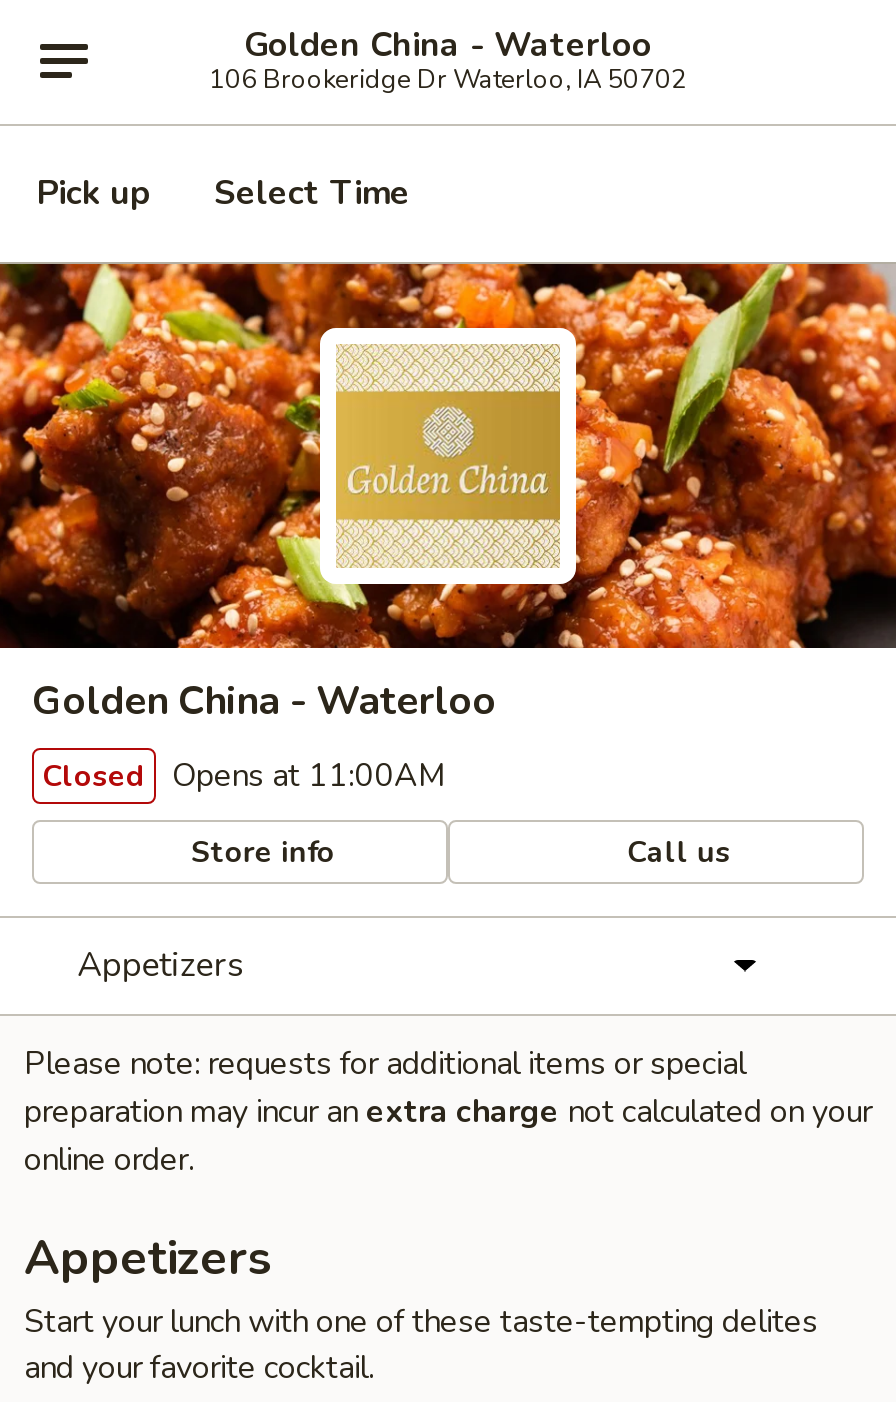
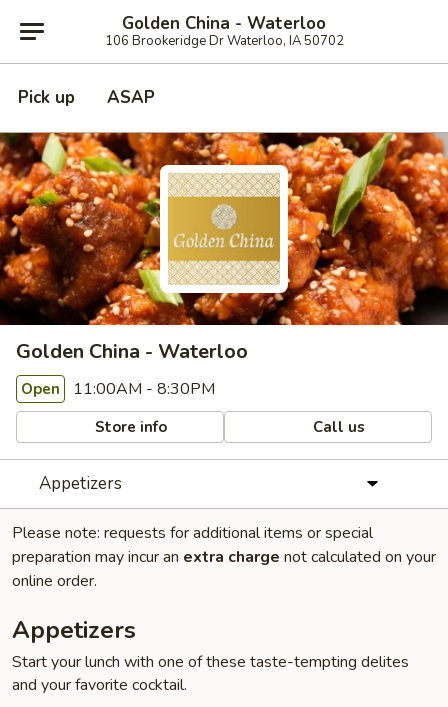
- Select Time
+ ASAP

- Closed Opens at 11:00AM
+ Open 11:00AM - 8:30PM
